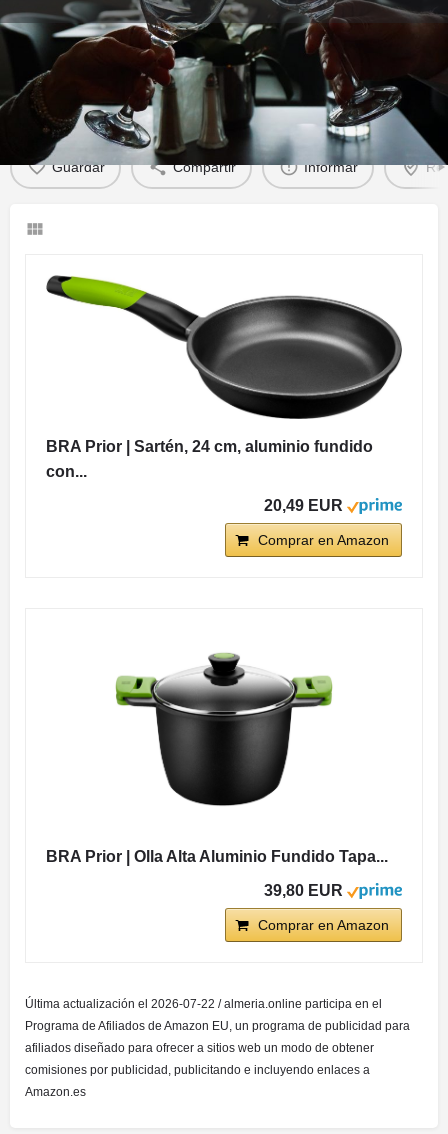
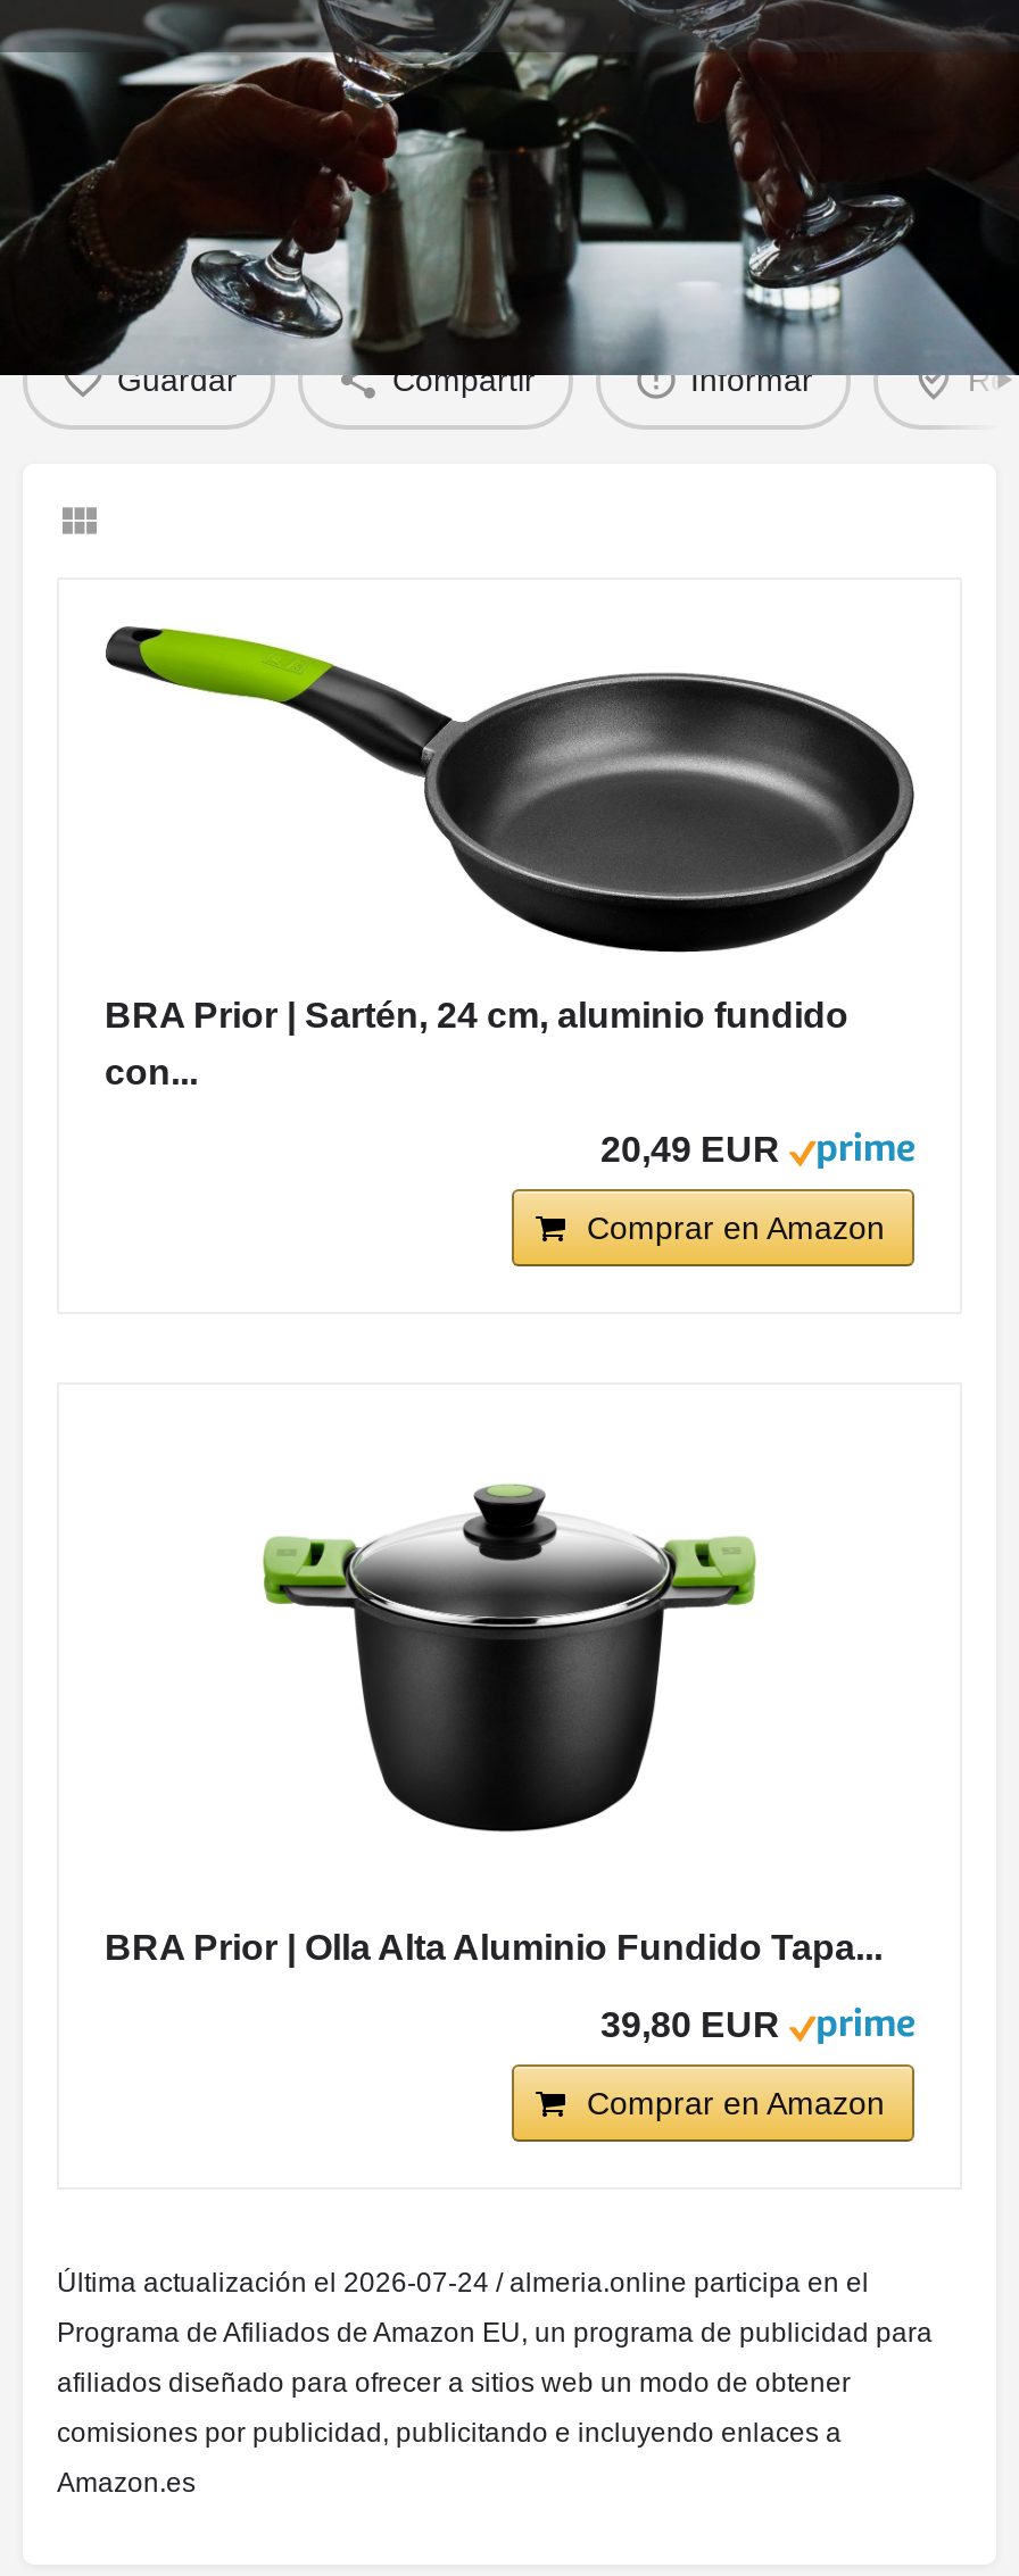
- Última actualización el 2026-07-22 / almeria.online participa en el
+ Última actualización el 2026-07-24 / almeria.online participa en el
